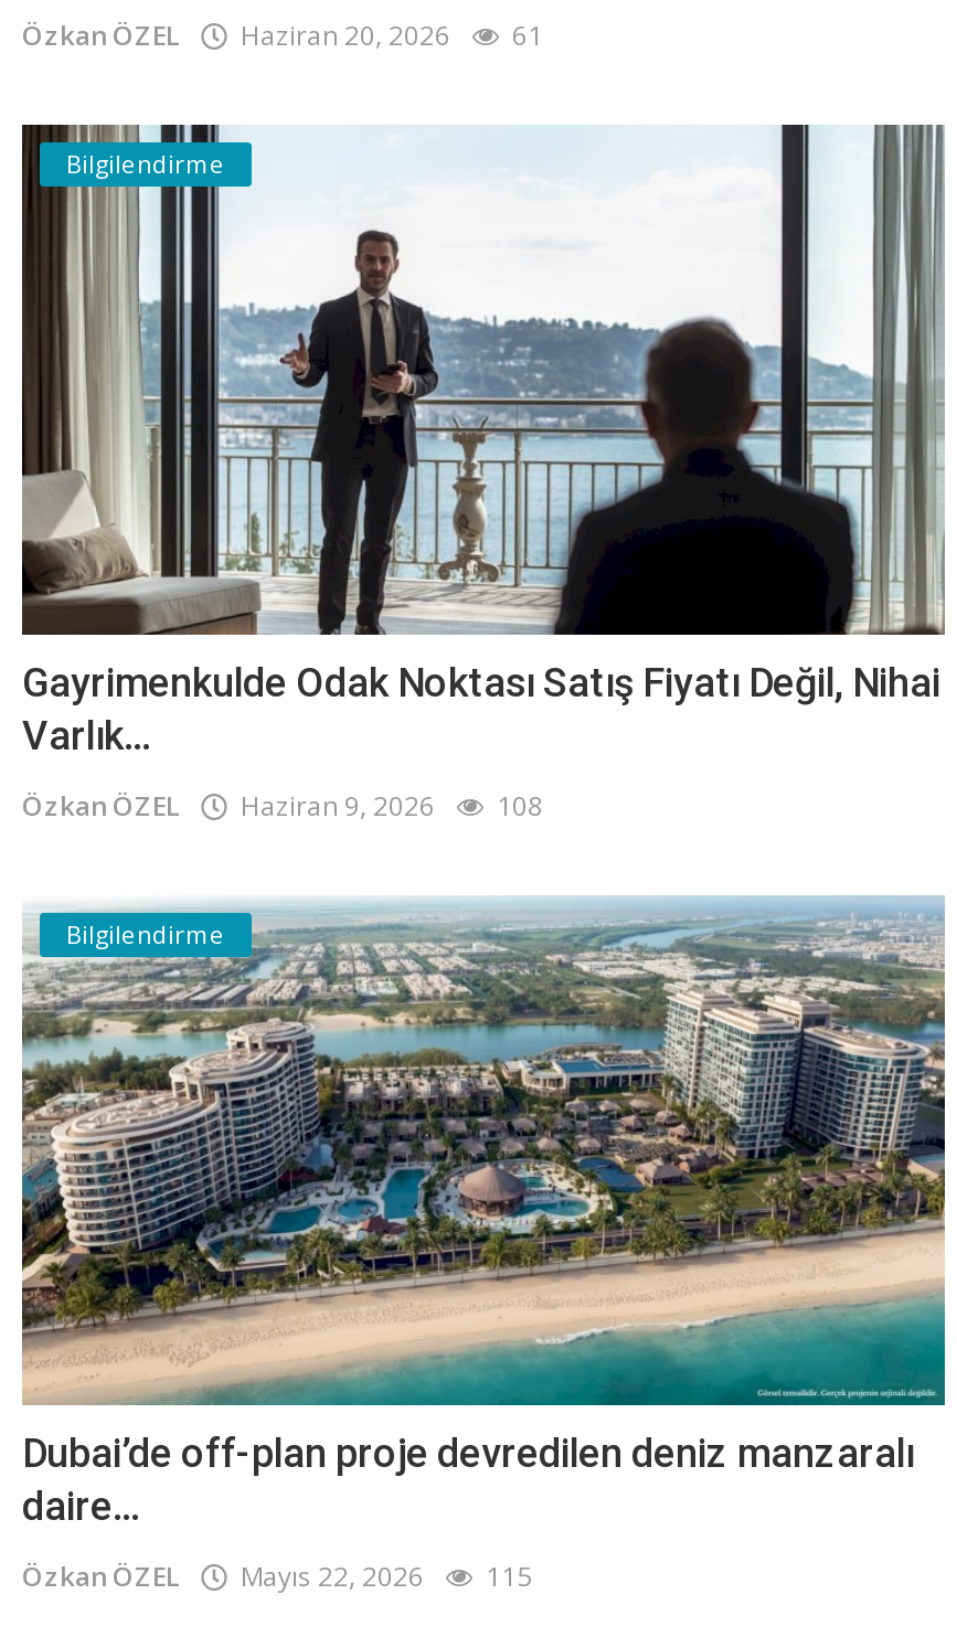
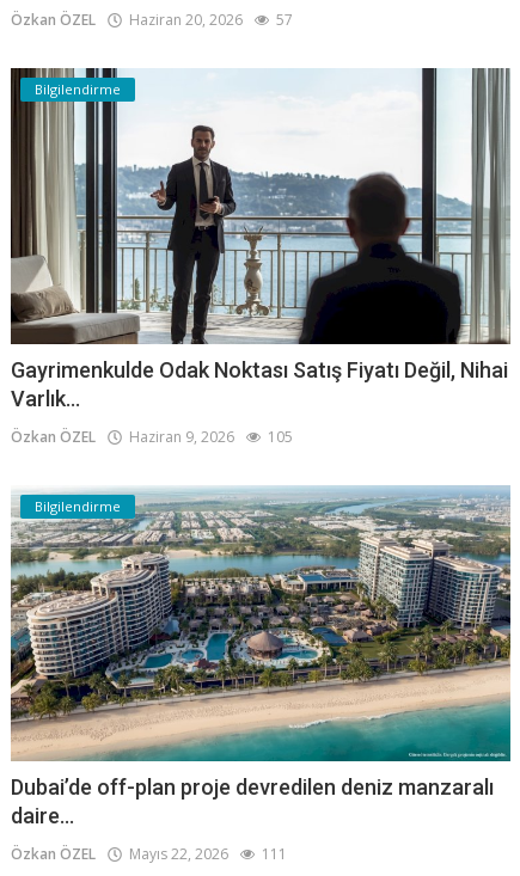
- Özkan ÖZEL Haziran 20, 2026 61
+ Özkan ÖZEL Haziran 20, 2026 57

- Özkan ÖZEL Haziran 9, 2026 108
+ Özkan ÖZEL Haziran 9, 2026 105

- Özkan ÖZEL Mayıs 22, 2026 115
+ Özkan ÖZEL Mayıs 22, 2026 111
